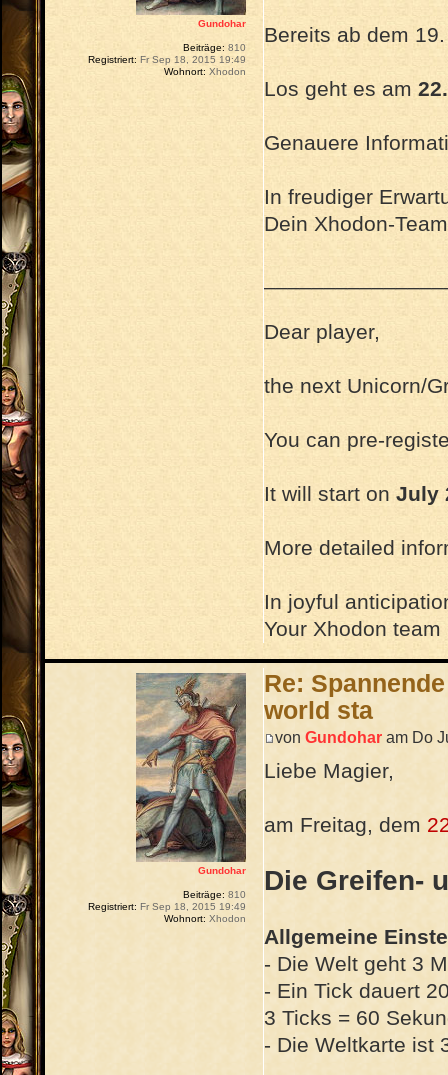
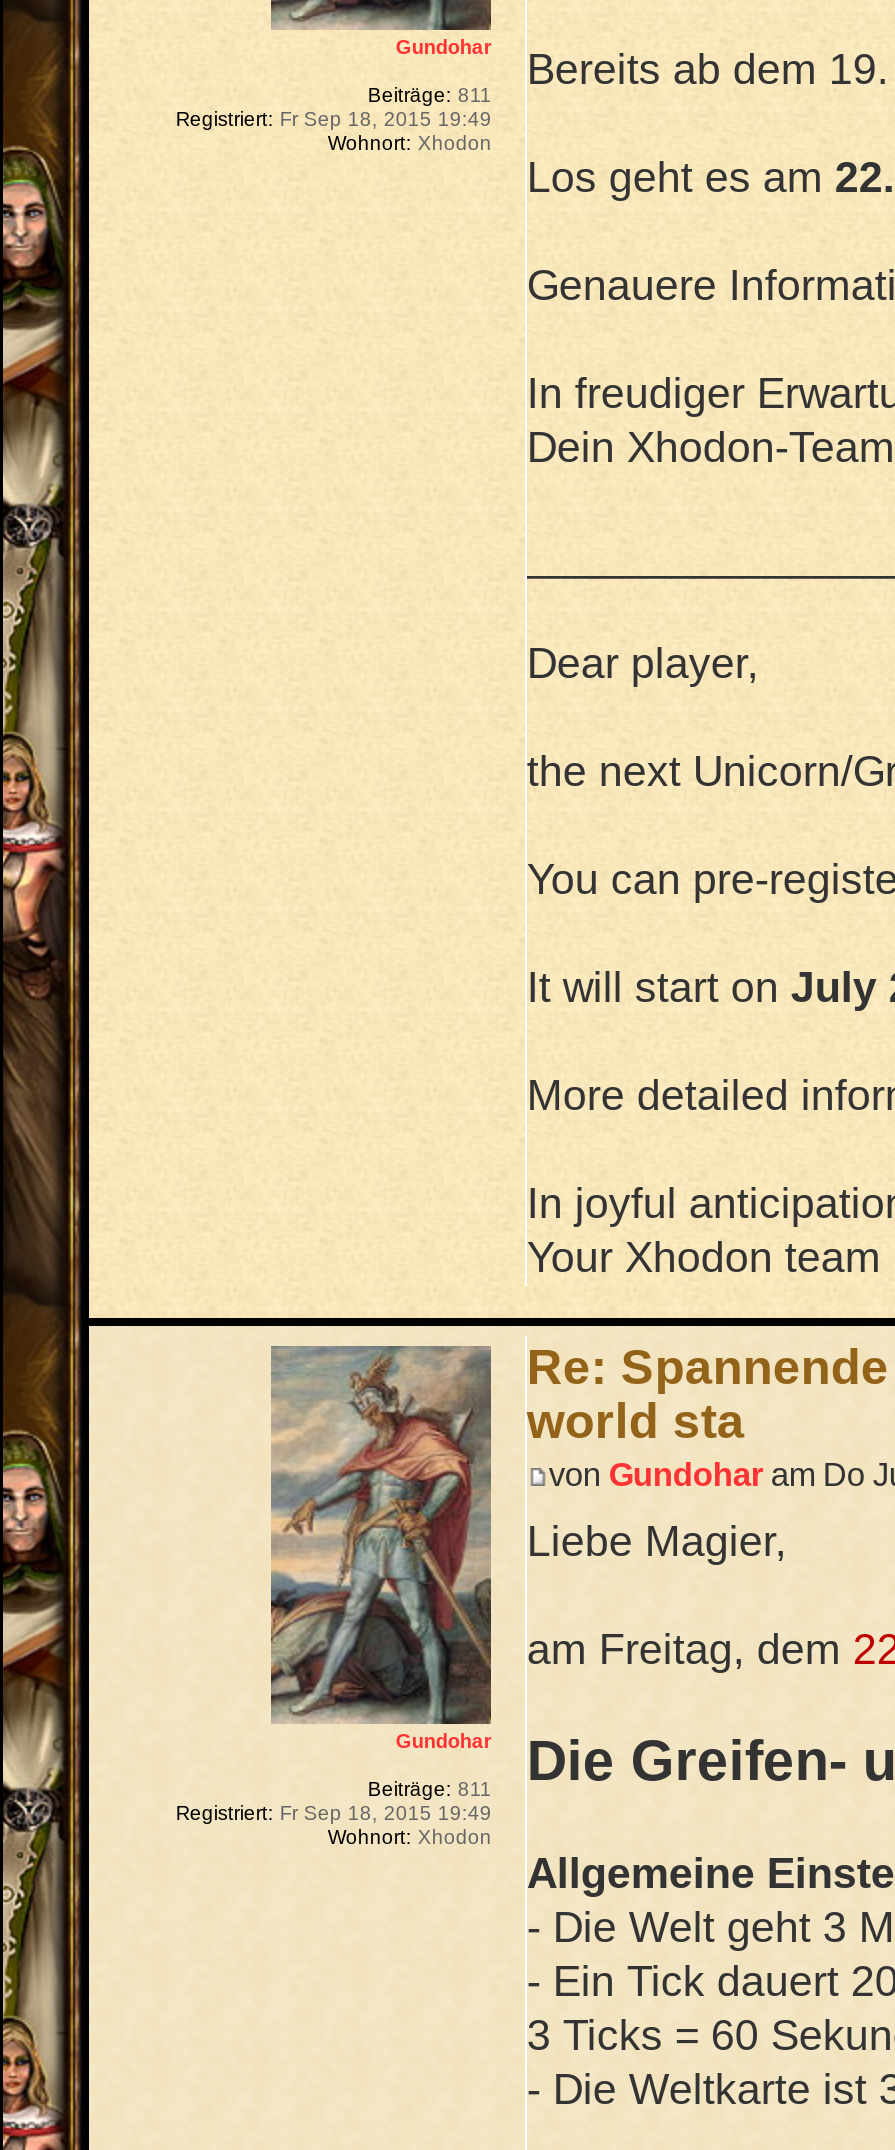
- Beiträge: 810
+ Beiträge: 811

- Beiträge: 810
+ Beiträge: 811
